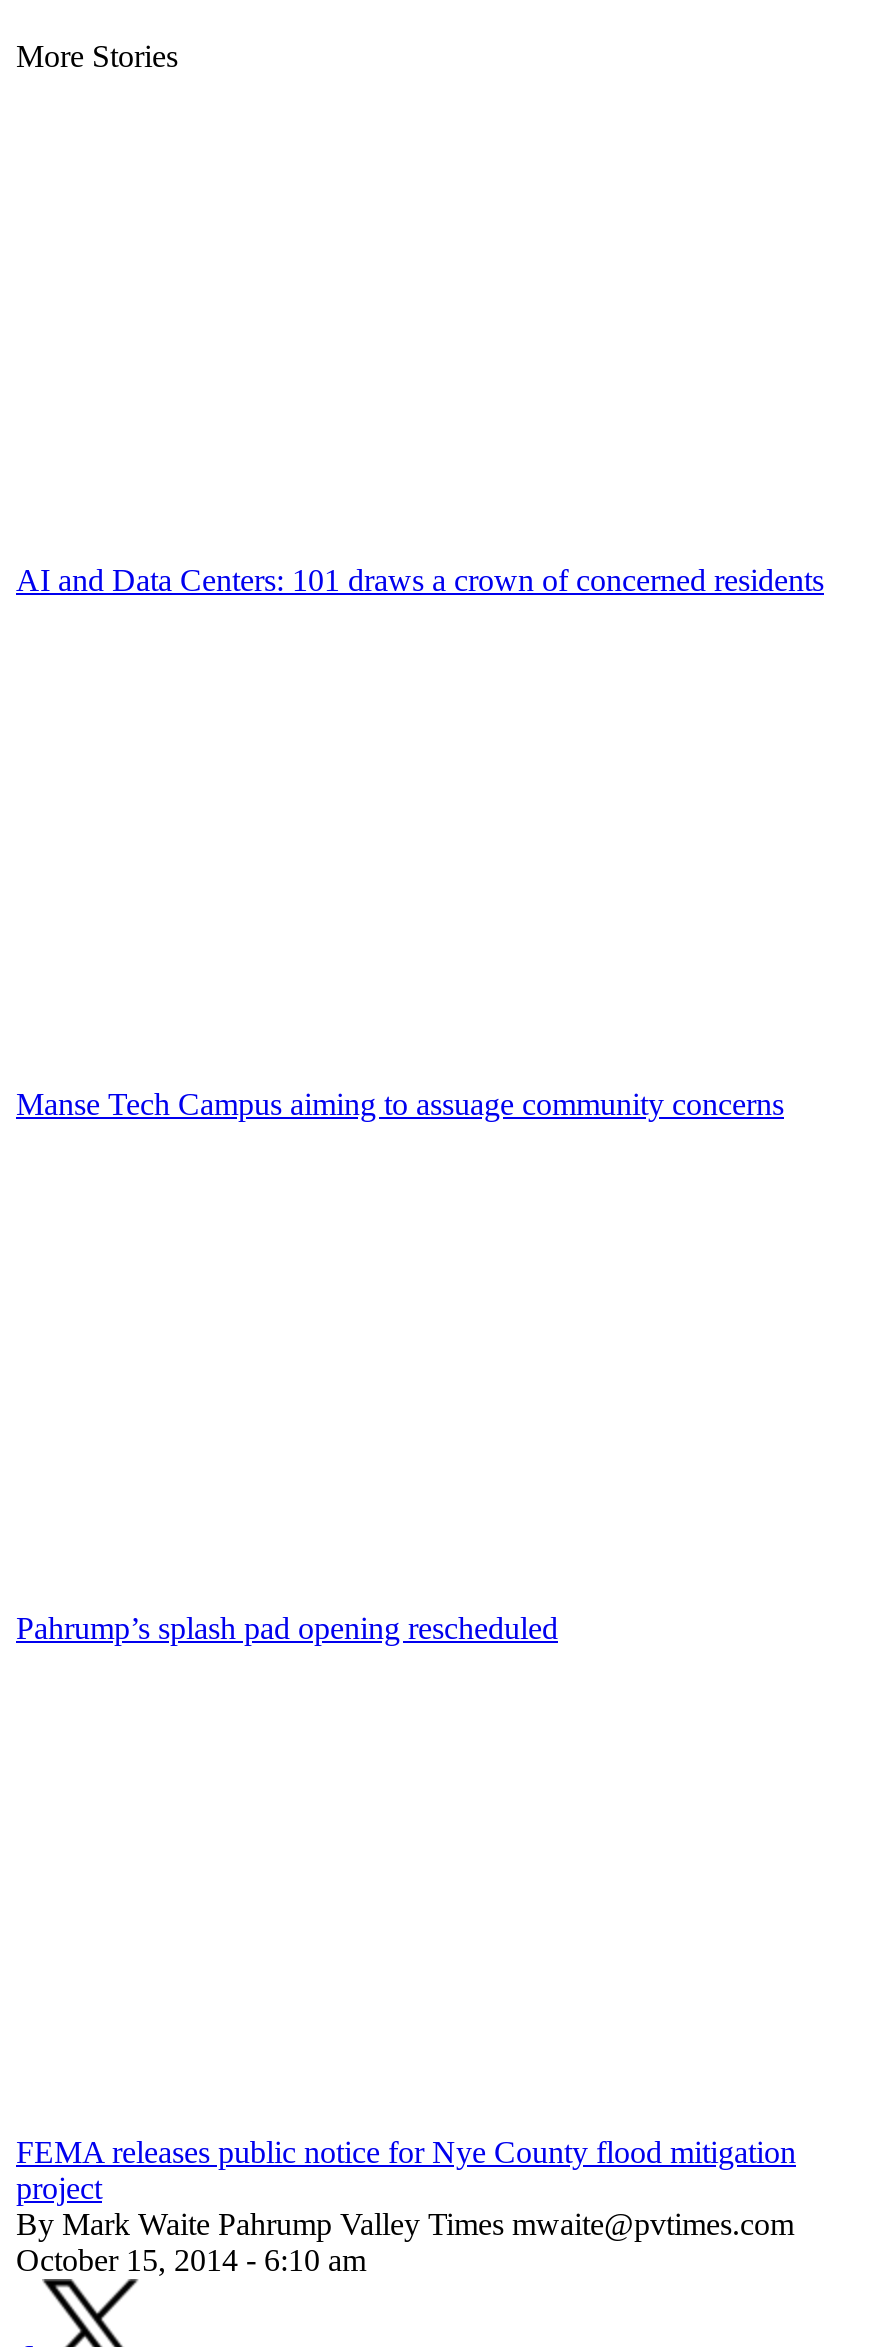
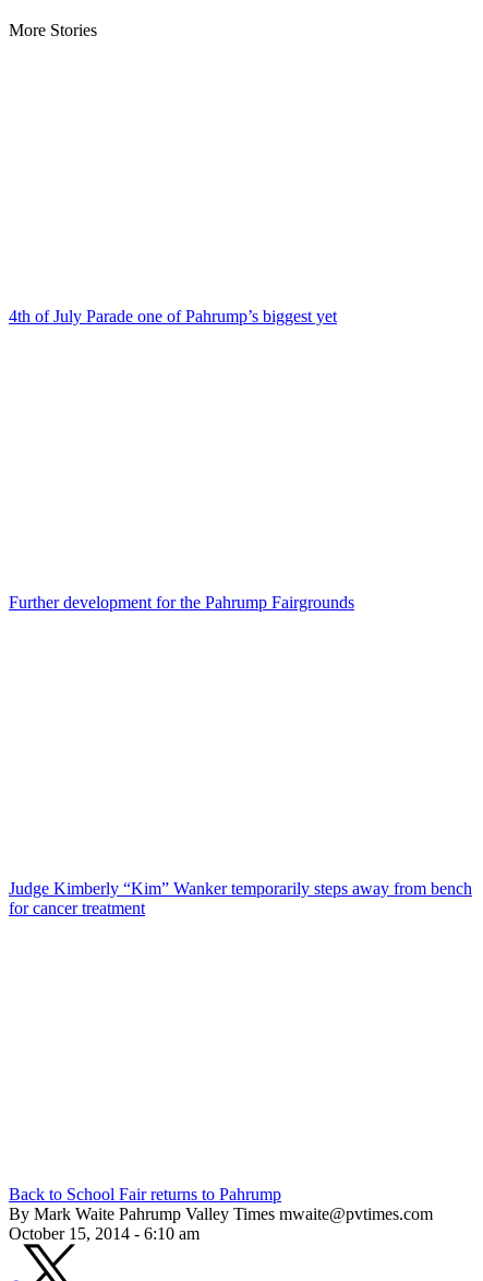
- AI and Data Centers: 101 draws a crown of concerned residents
+ 4th of July Parade one of Pahrump’s biggest yet

- Manse Tech Campus aiming to assuage community concerns
+ Further development for the Pahrump Fairgrounds

- Pahrump’s splash pad opening rescheduled
+ Judge Kimberly “Kim” Wanker temporarily steps away from bench
+ for cancer treatment

- FEMA releases public notice for Nye County flood mitigation
- project
+ Back to School Fair returns to Pahrump
